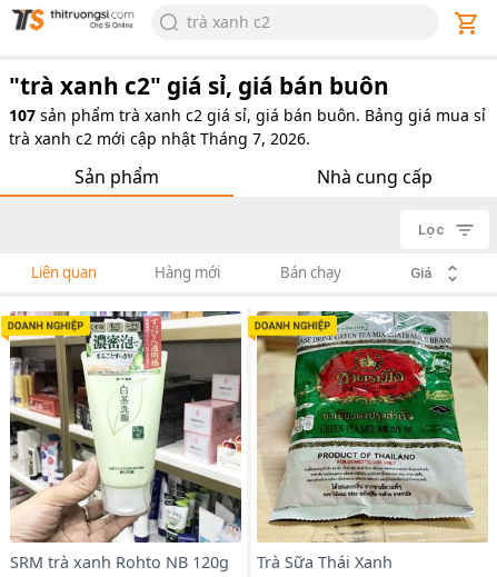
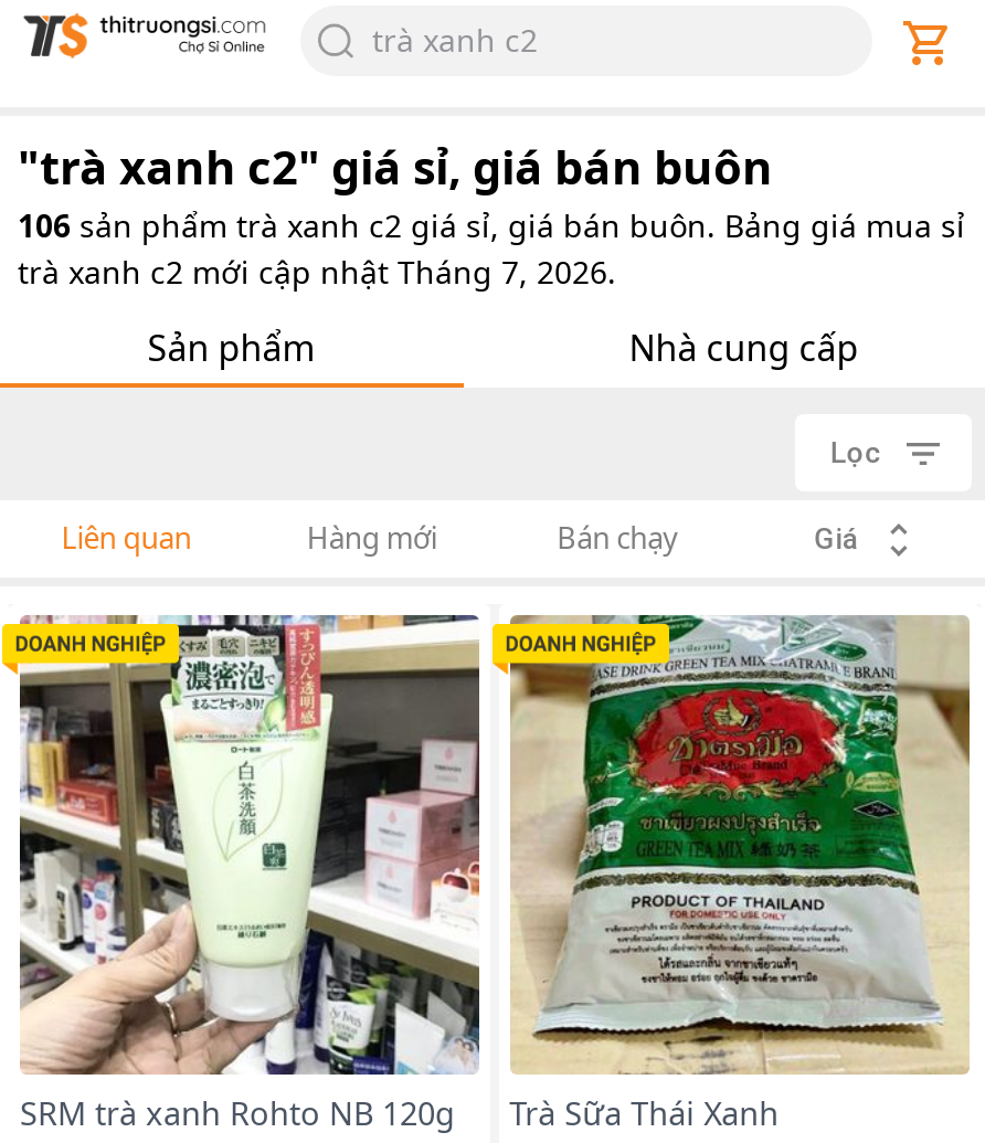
- 107 sản phẩm trà xanh c2 giá sỉ, giá bán buôn. Bảng giá mua sỉ
+ 106 sản phẩm trà xanh c2 giá sỉ, giá bán buôn. Bảng giá mua sỉ
